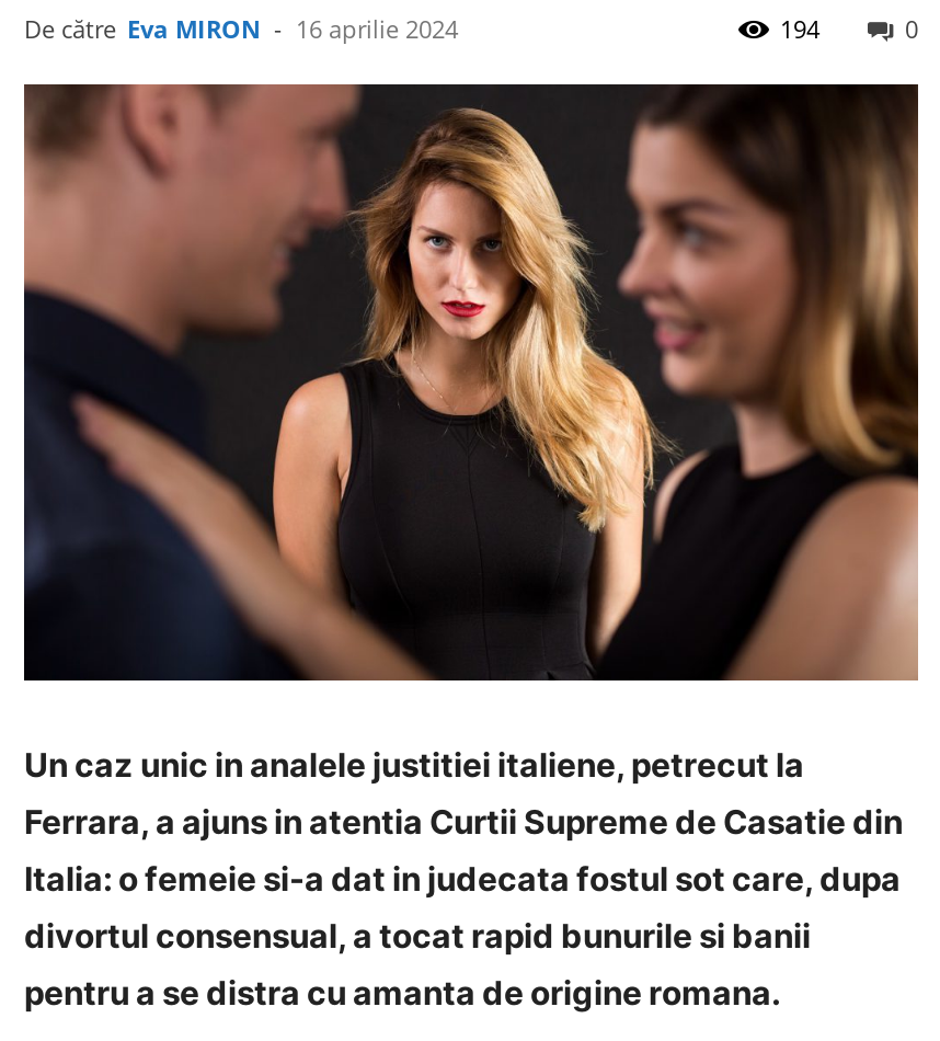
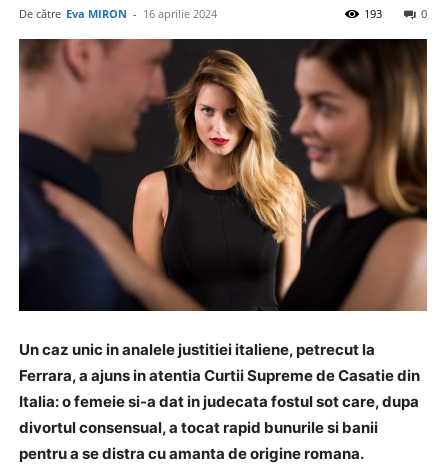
- 194
+ 193
